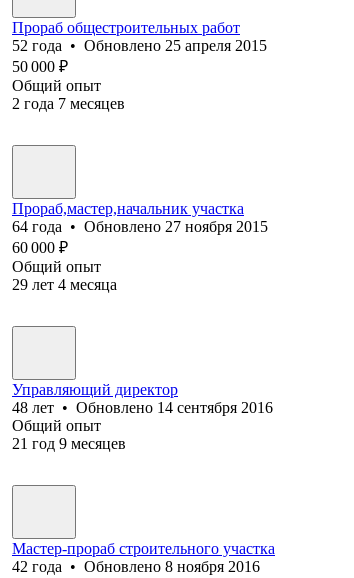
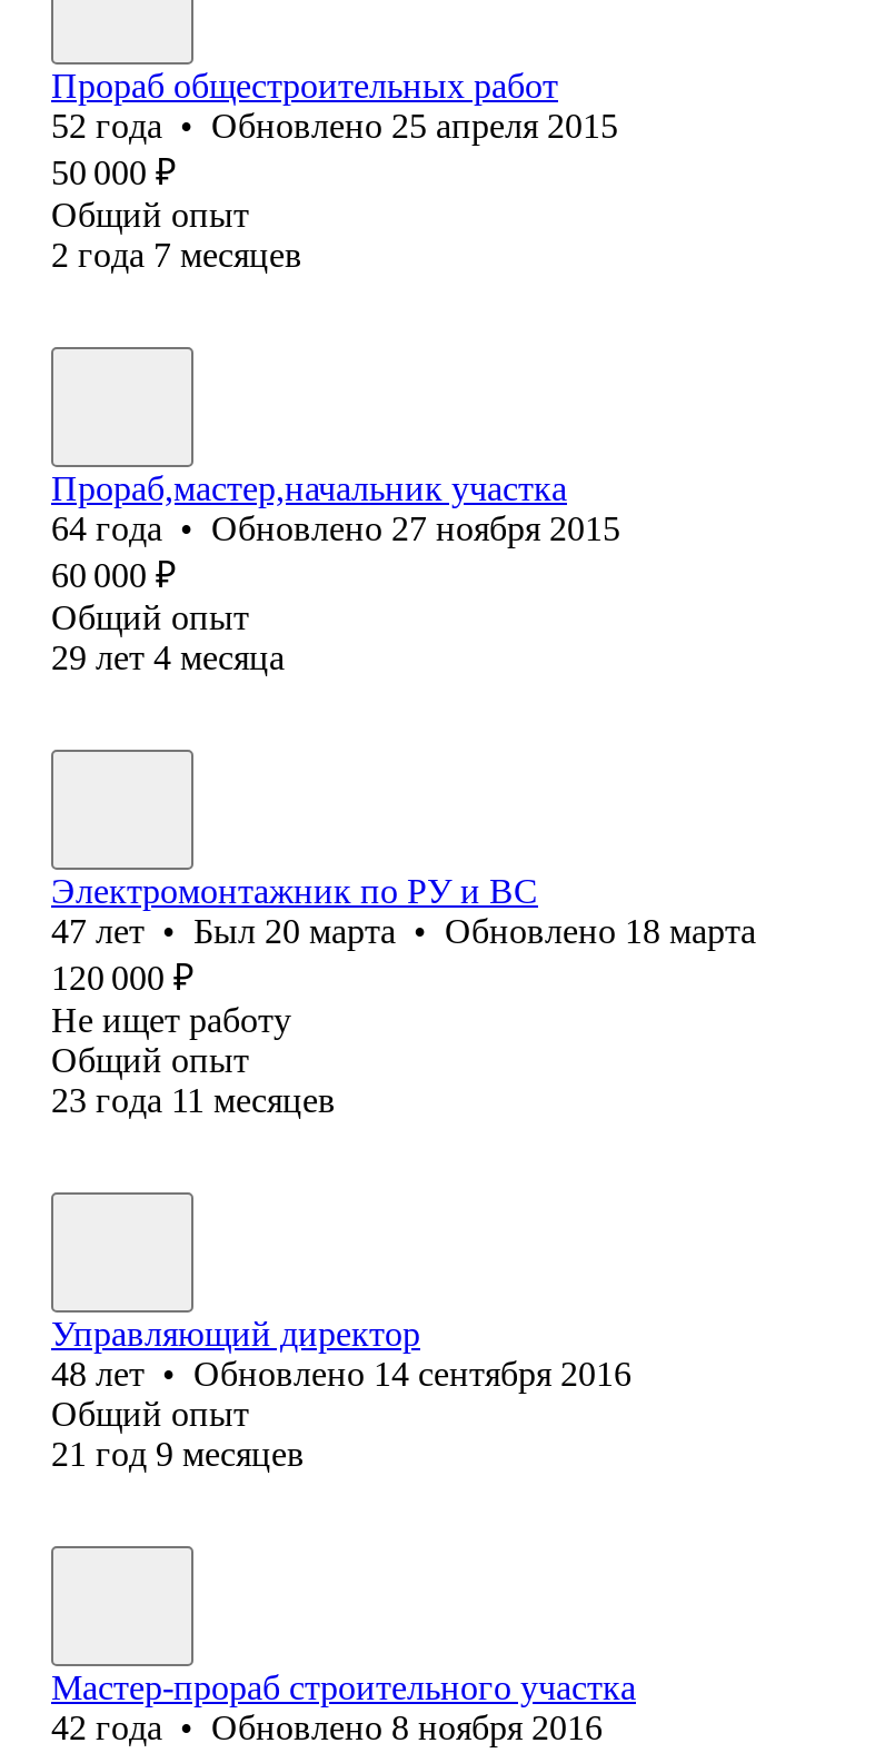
+ Электромонтажник по РУ и ВС
+ 47 лет • Был 20 марта • Обновлено 18 марта
+ 120 000 ₽
+ Не ищет работу
+ Общий опыт
+ 23 года 11 месяцев
